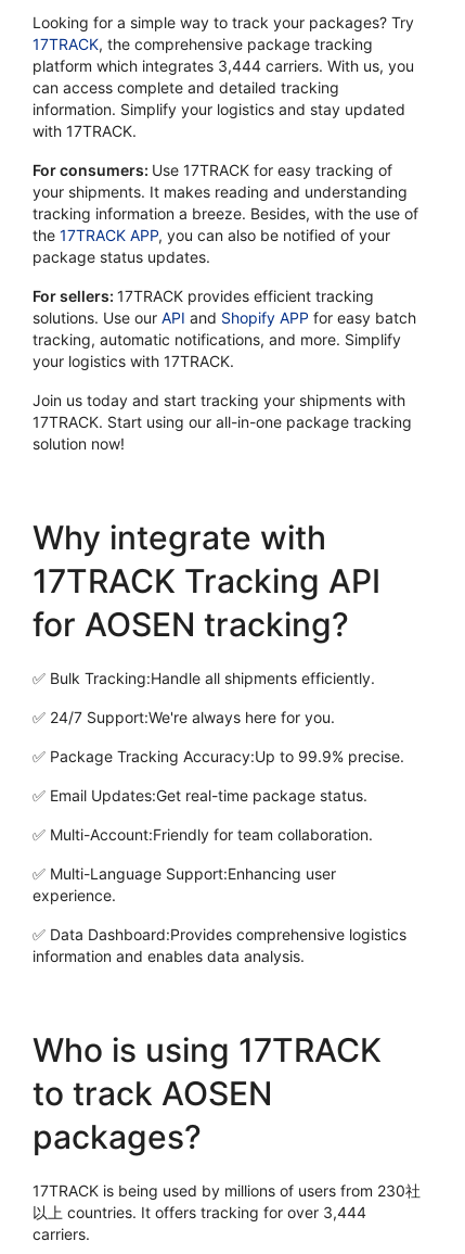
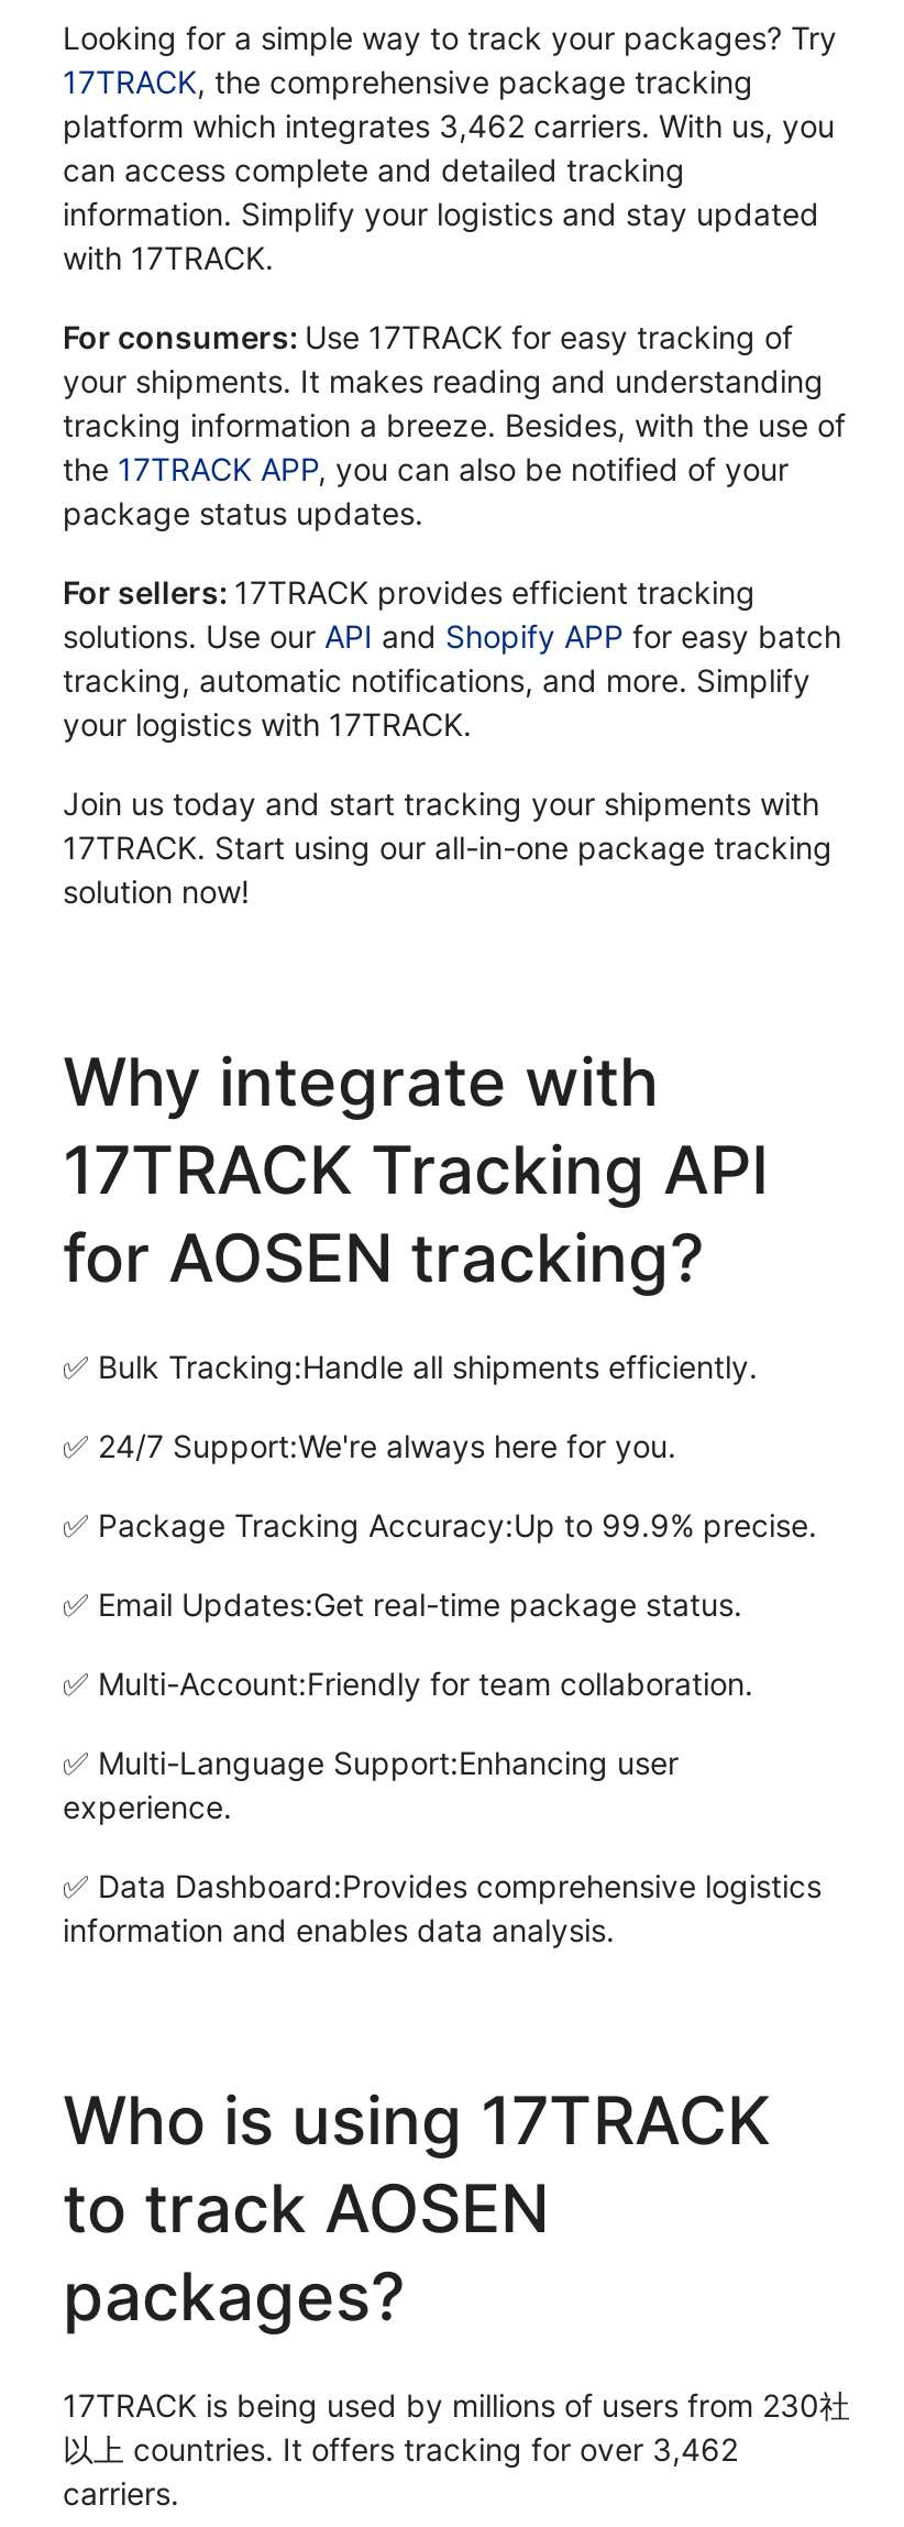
- platform which integrates 3,444 carriers. With us, you
+ platform which integrates 3,462 carriers. With us, you

- 以上 countries. It offers tracking for over 3,444
+ 以上 countries. It offers tracking for over 3,462
